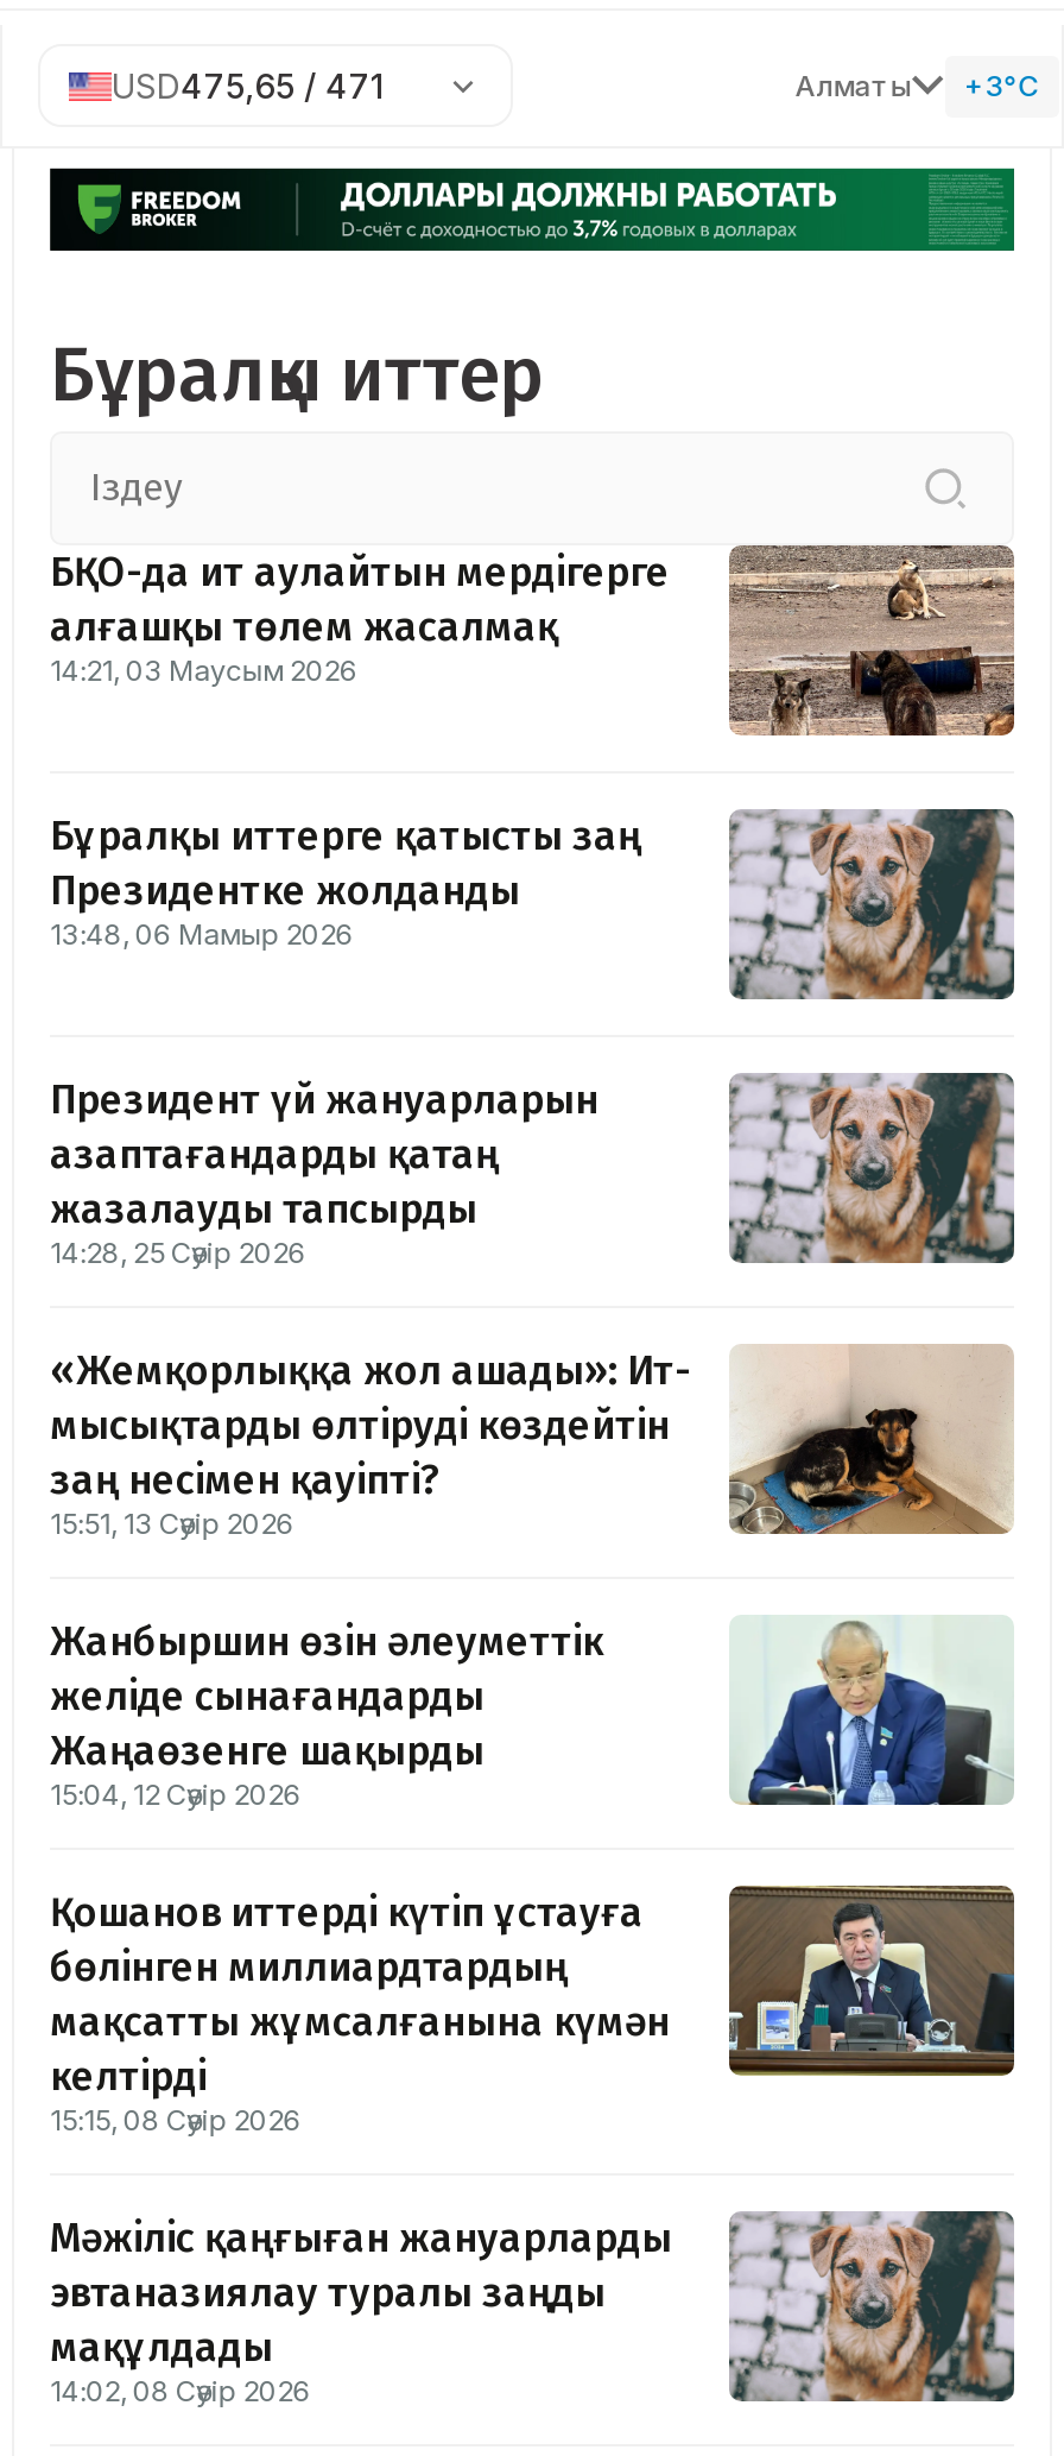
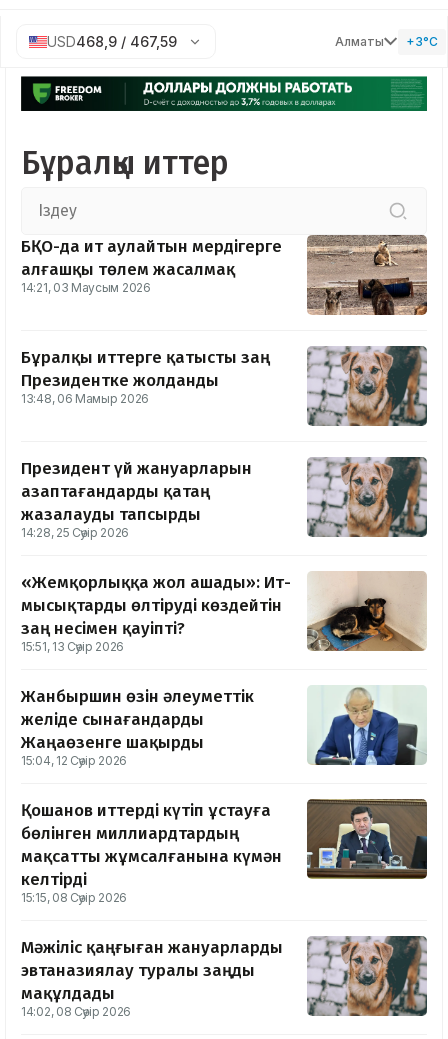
- USD475,65 / 471
+ USD468,9 / 467,59
